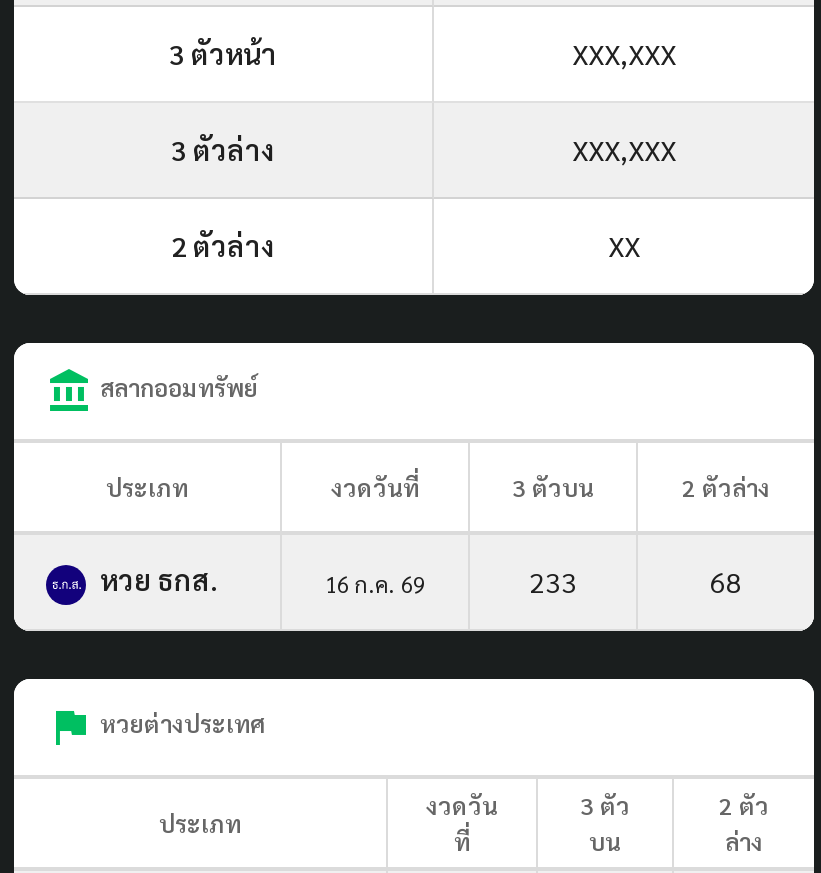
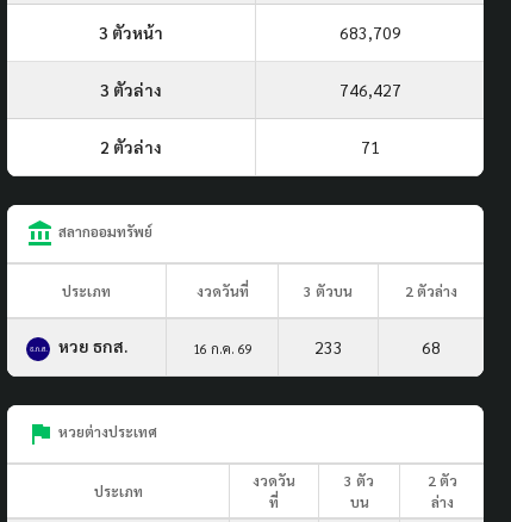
- XXX,XXX
+ 683,709

- XXX,XXX
+ 746,427

- XX
+ 71
